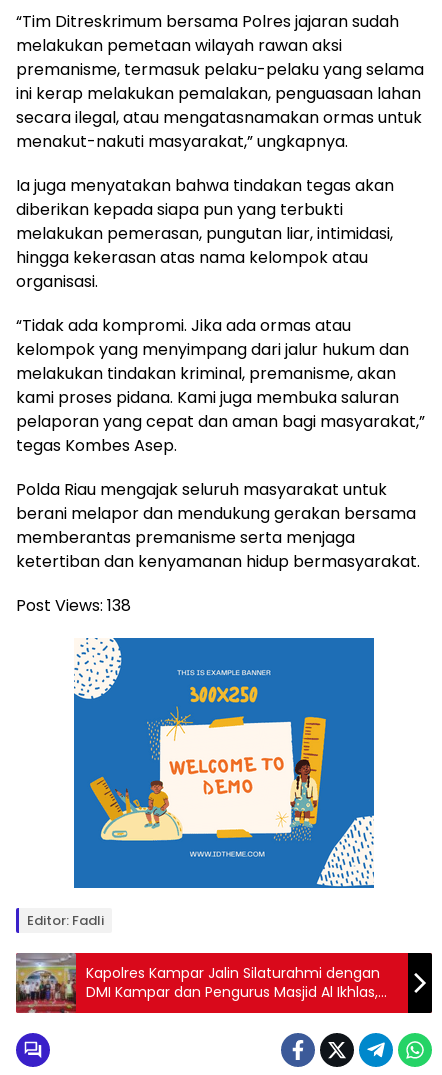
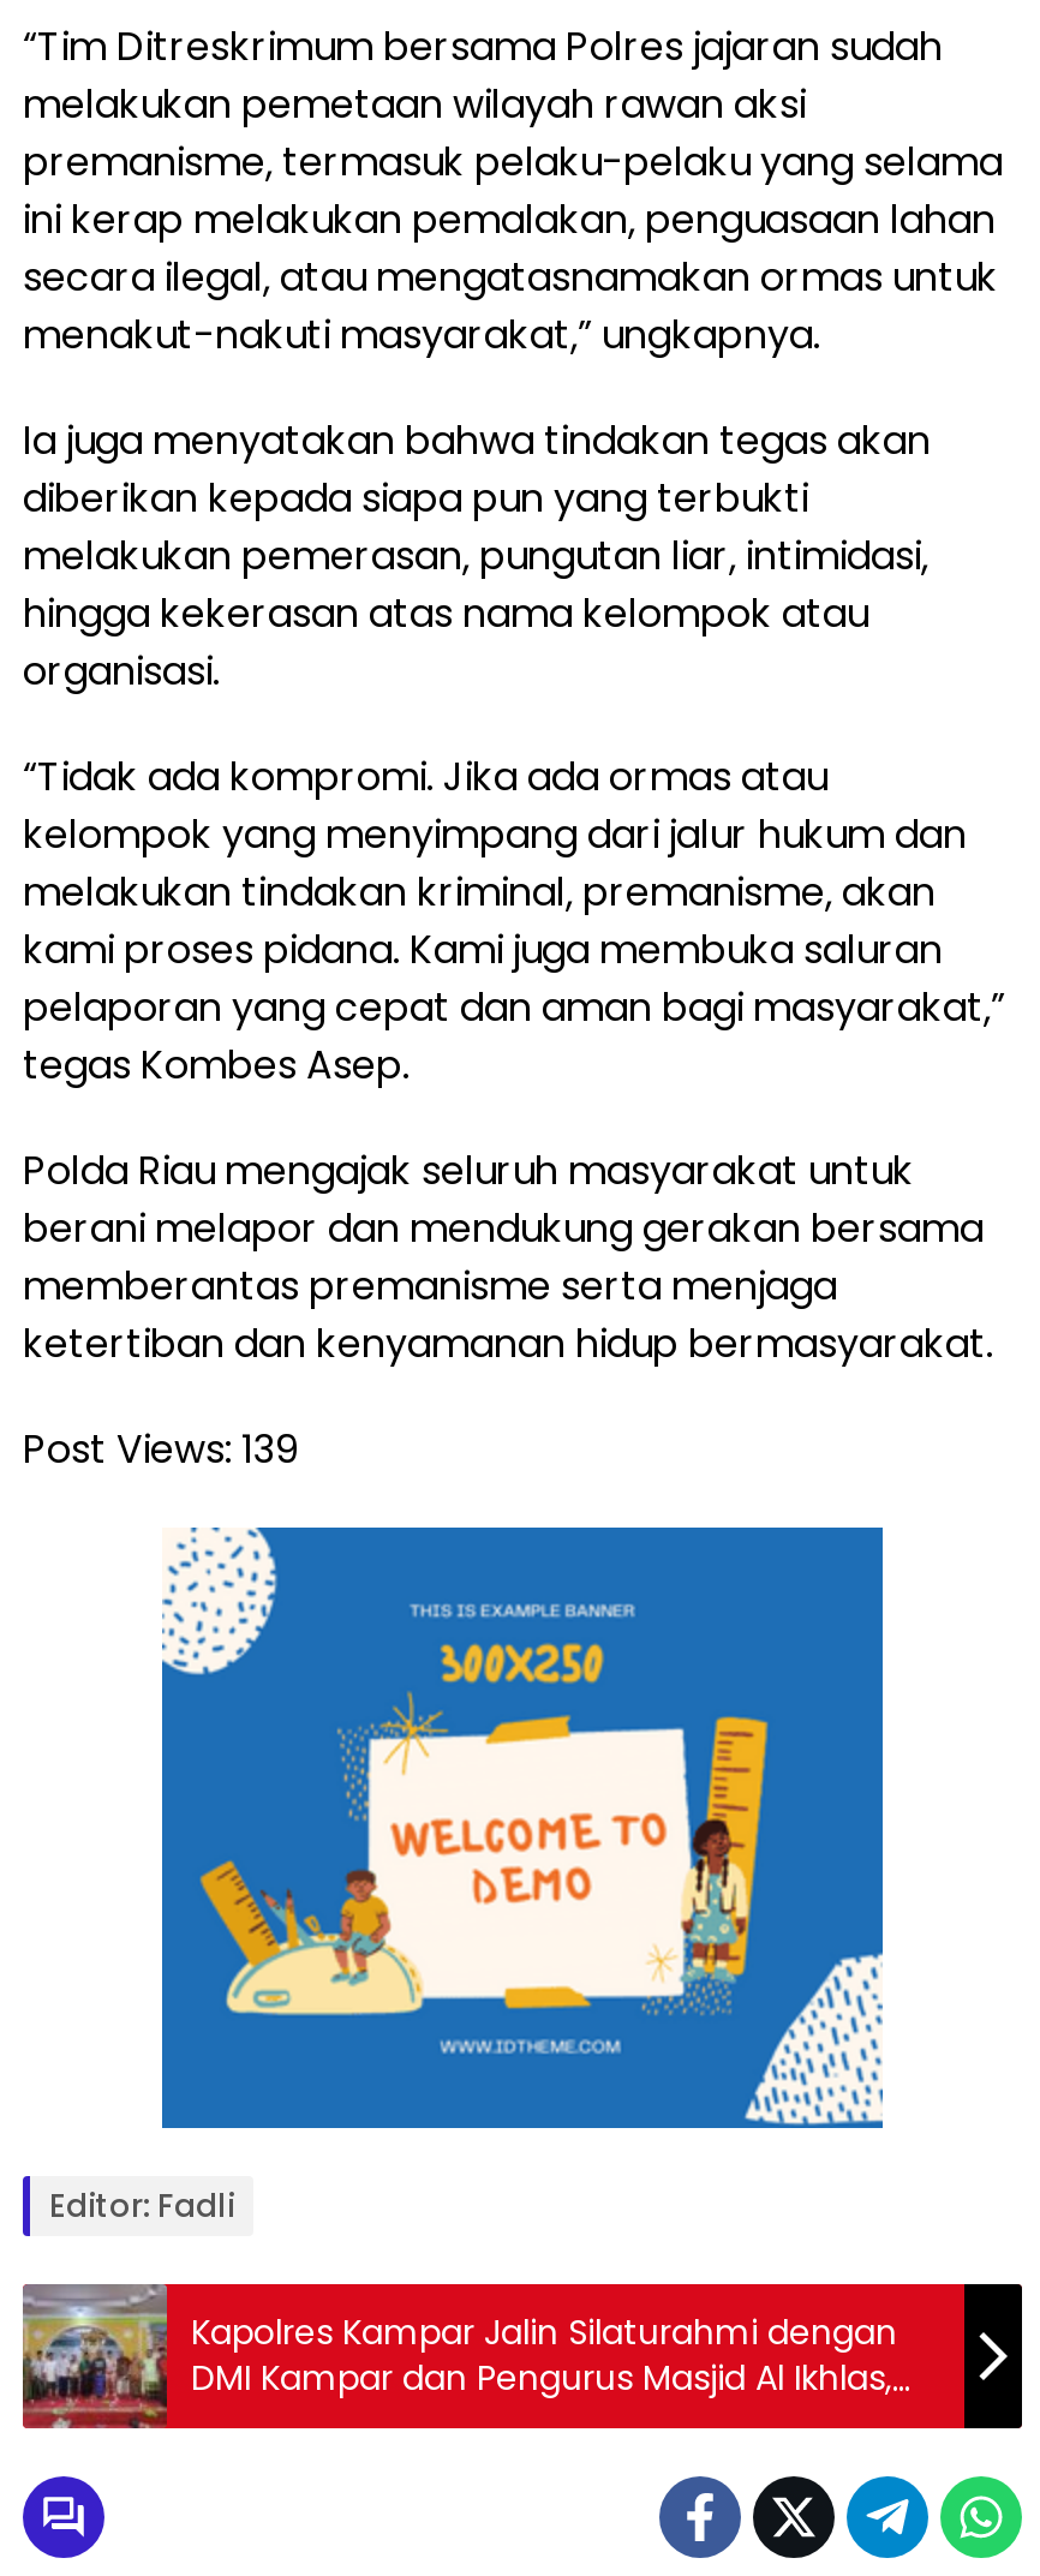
- Post Views: 138
+ Post Views: 139
